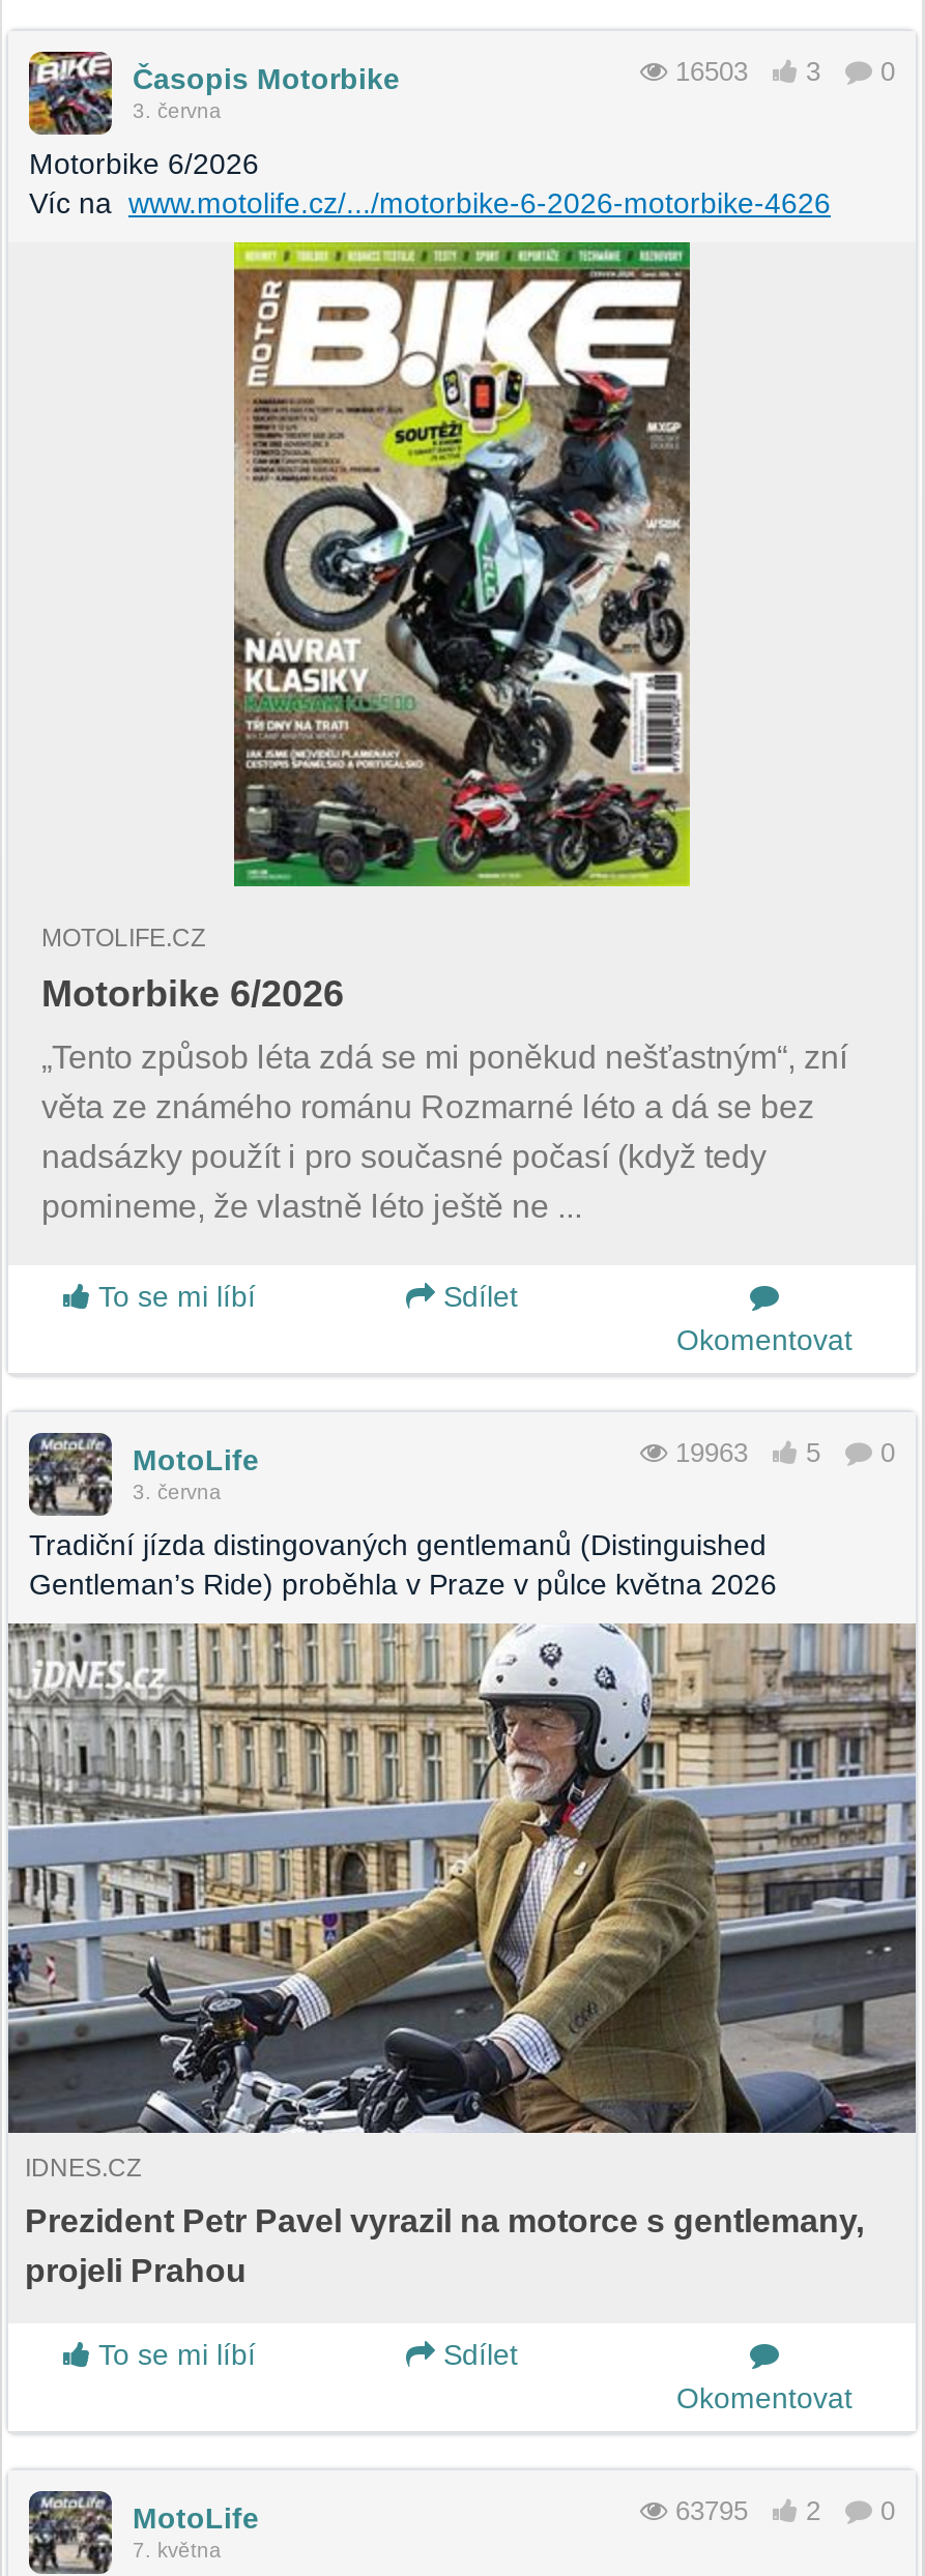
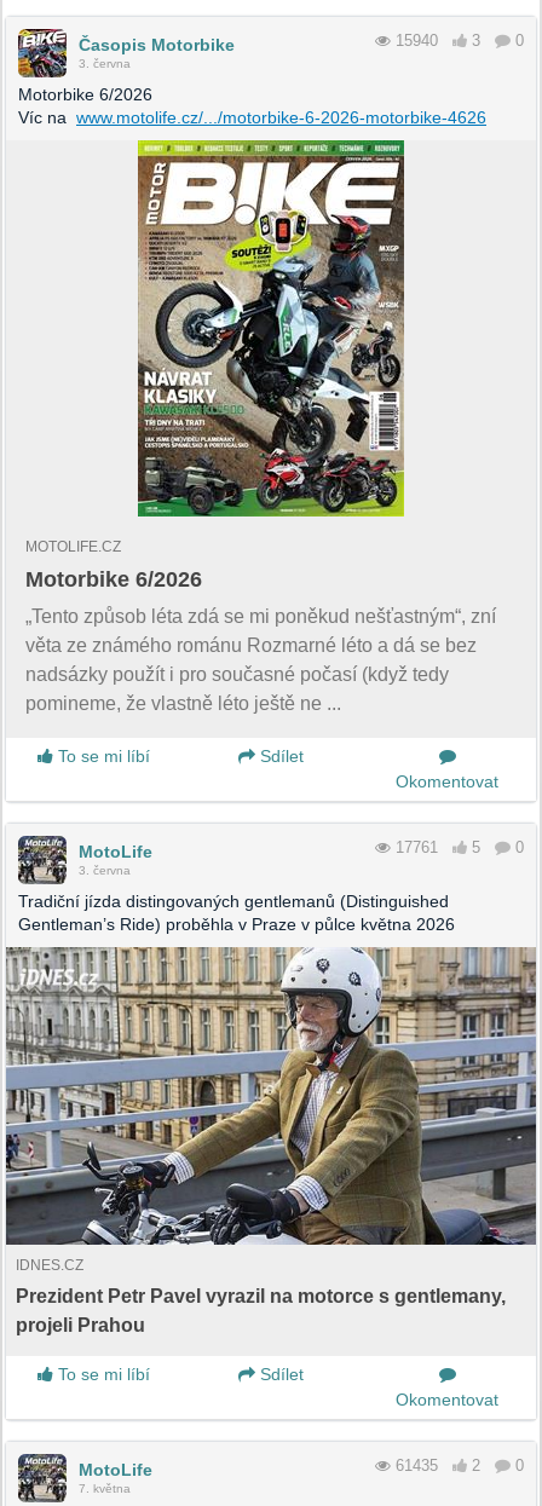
- 16503 3 0
+ 15940 3 0

- 19963 5 0
+ 17761 5 0

- 63795 2 0
+ 61435 2 0
